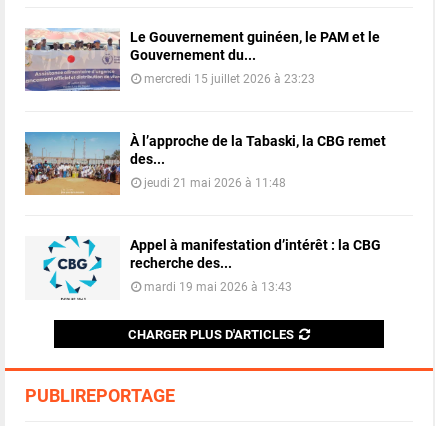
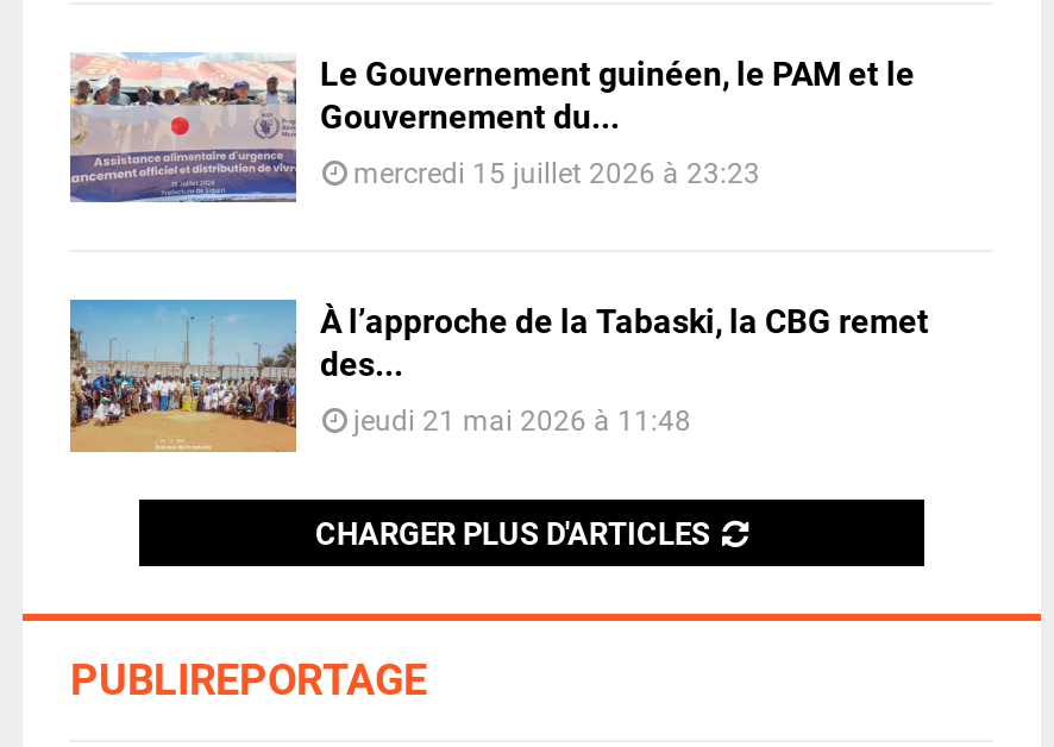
- [image]
- Appel à manifestation d’intérêt : la CBG
- recherche des...
- mardi 19 mai 2026 à 13:43
